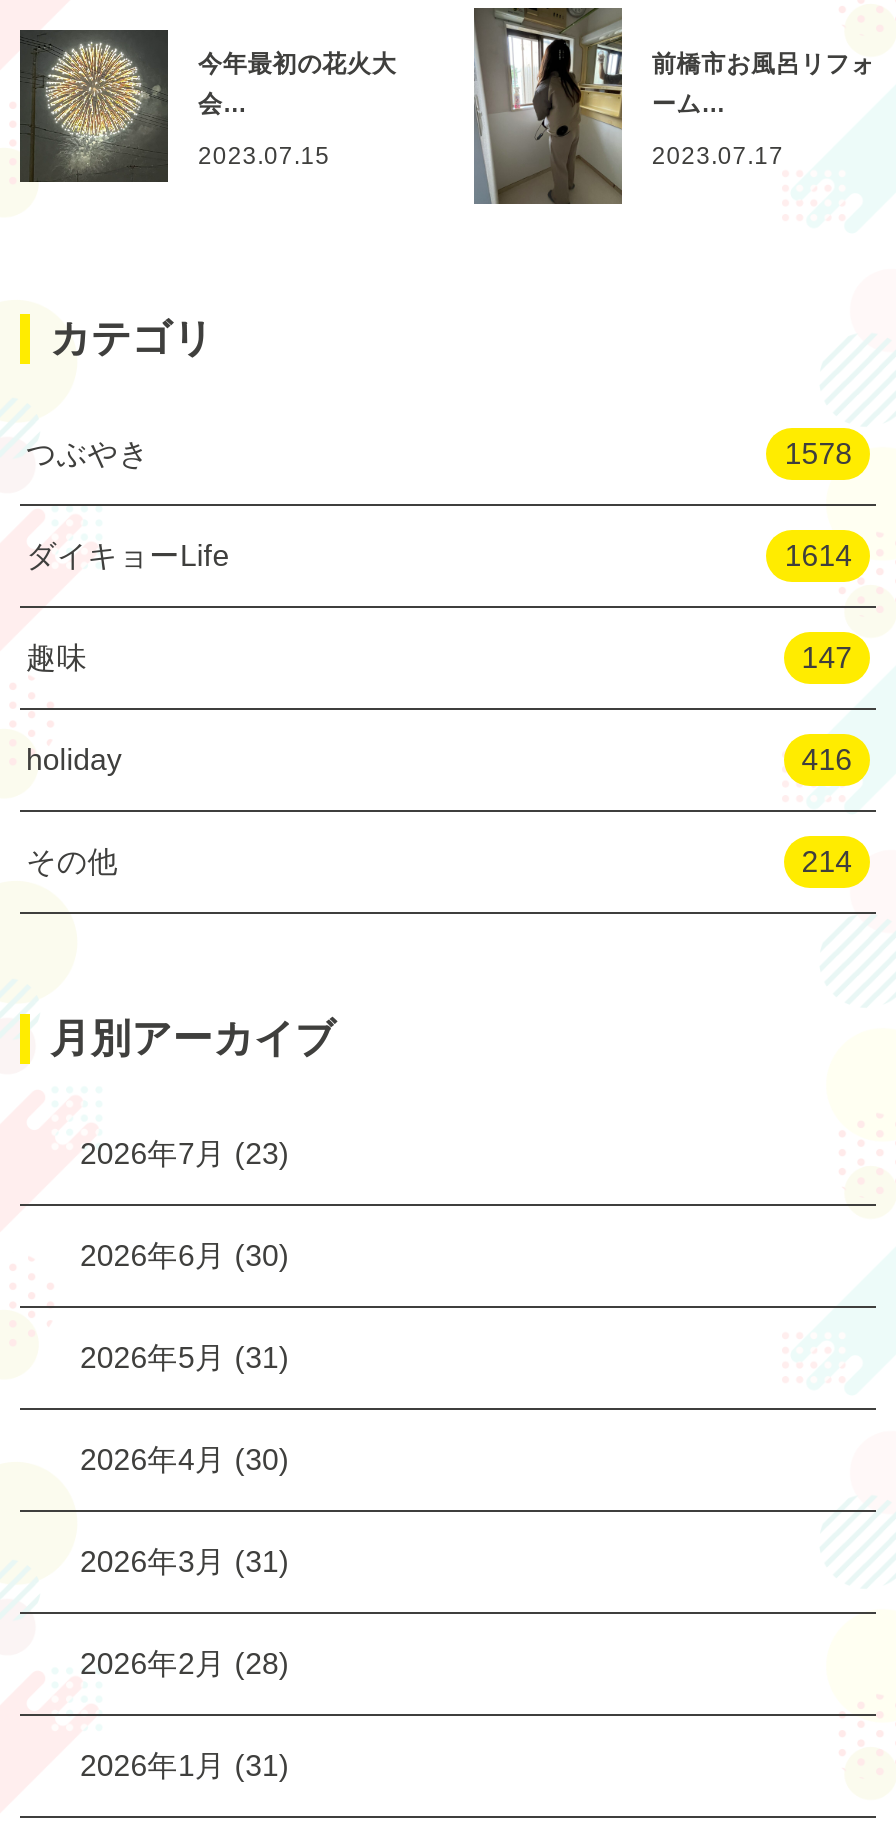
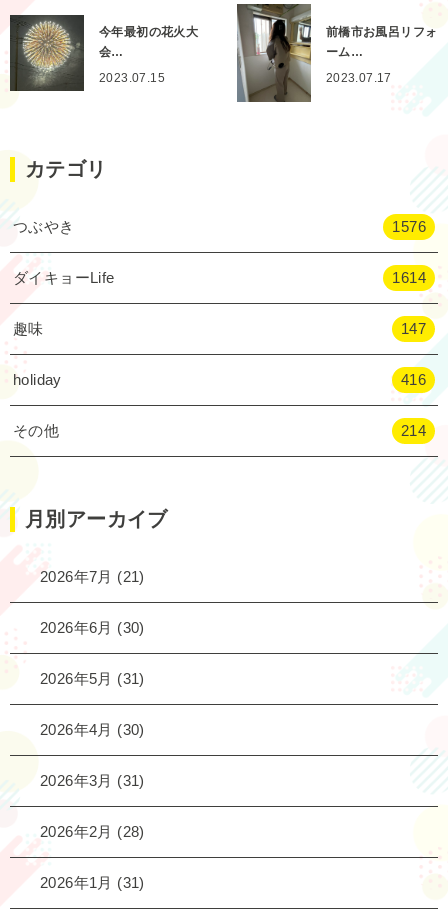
- 1578
+ 1576

- 2026年7月(23)
+ 2026年7月(21)
